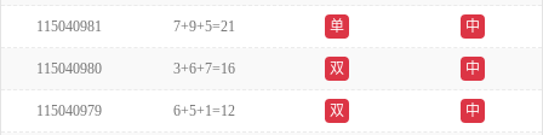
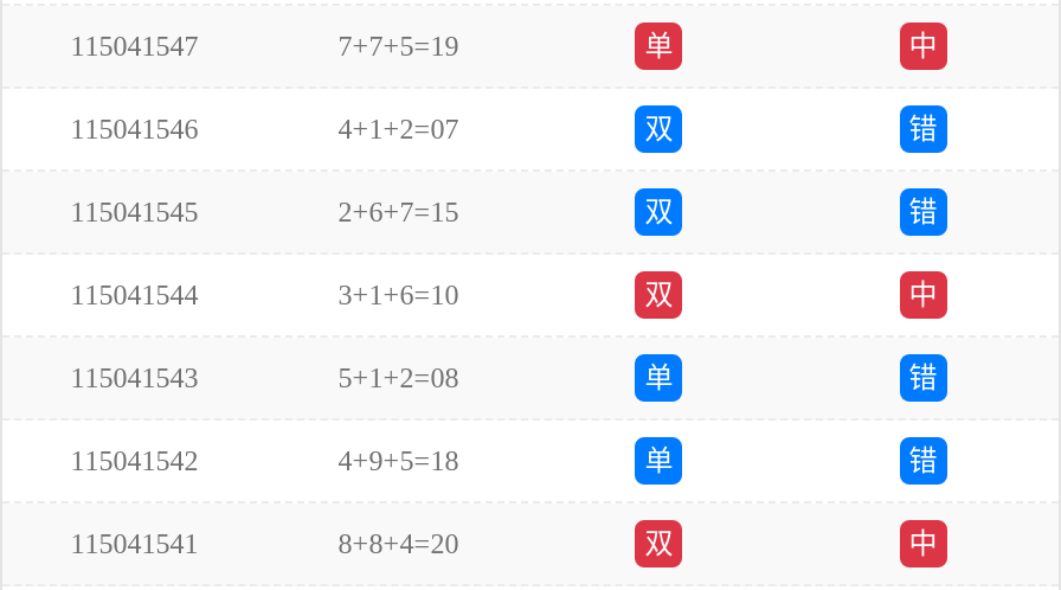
- 115040981
+ 115041547

- 7+9+5=21
+ 7+7+5=19

- 115040980
- 3+6+7=16
+ 115041546
+ 4+1+2=07
+ 双
+ 错
+ 115041545
+ 2+6+7=15
+ 双
+ 错
+ 115041544
+ 3+1+6=10

- 115040979
- 6+5+1=12
+ 115041543
+ 5+1+2=08
+ 单
+ 错
+ 115041542
+ 4+9+5=18
+ 单
+ 错
+ 115041541
+ 8+8+4=20
